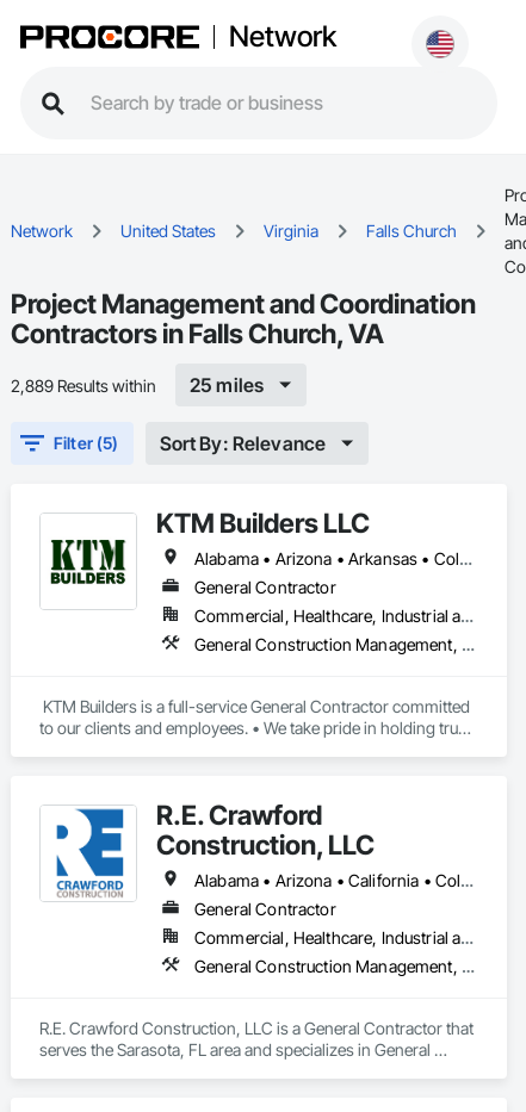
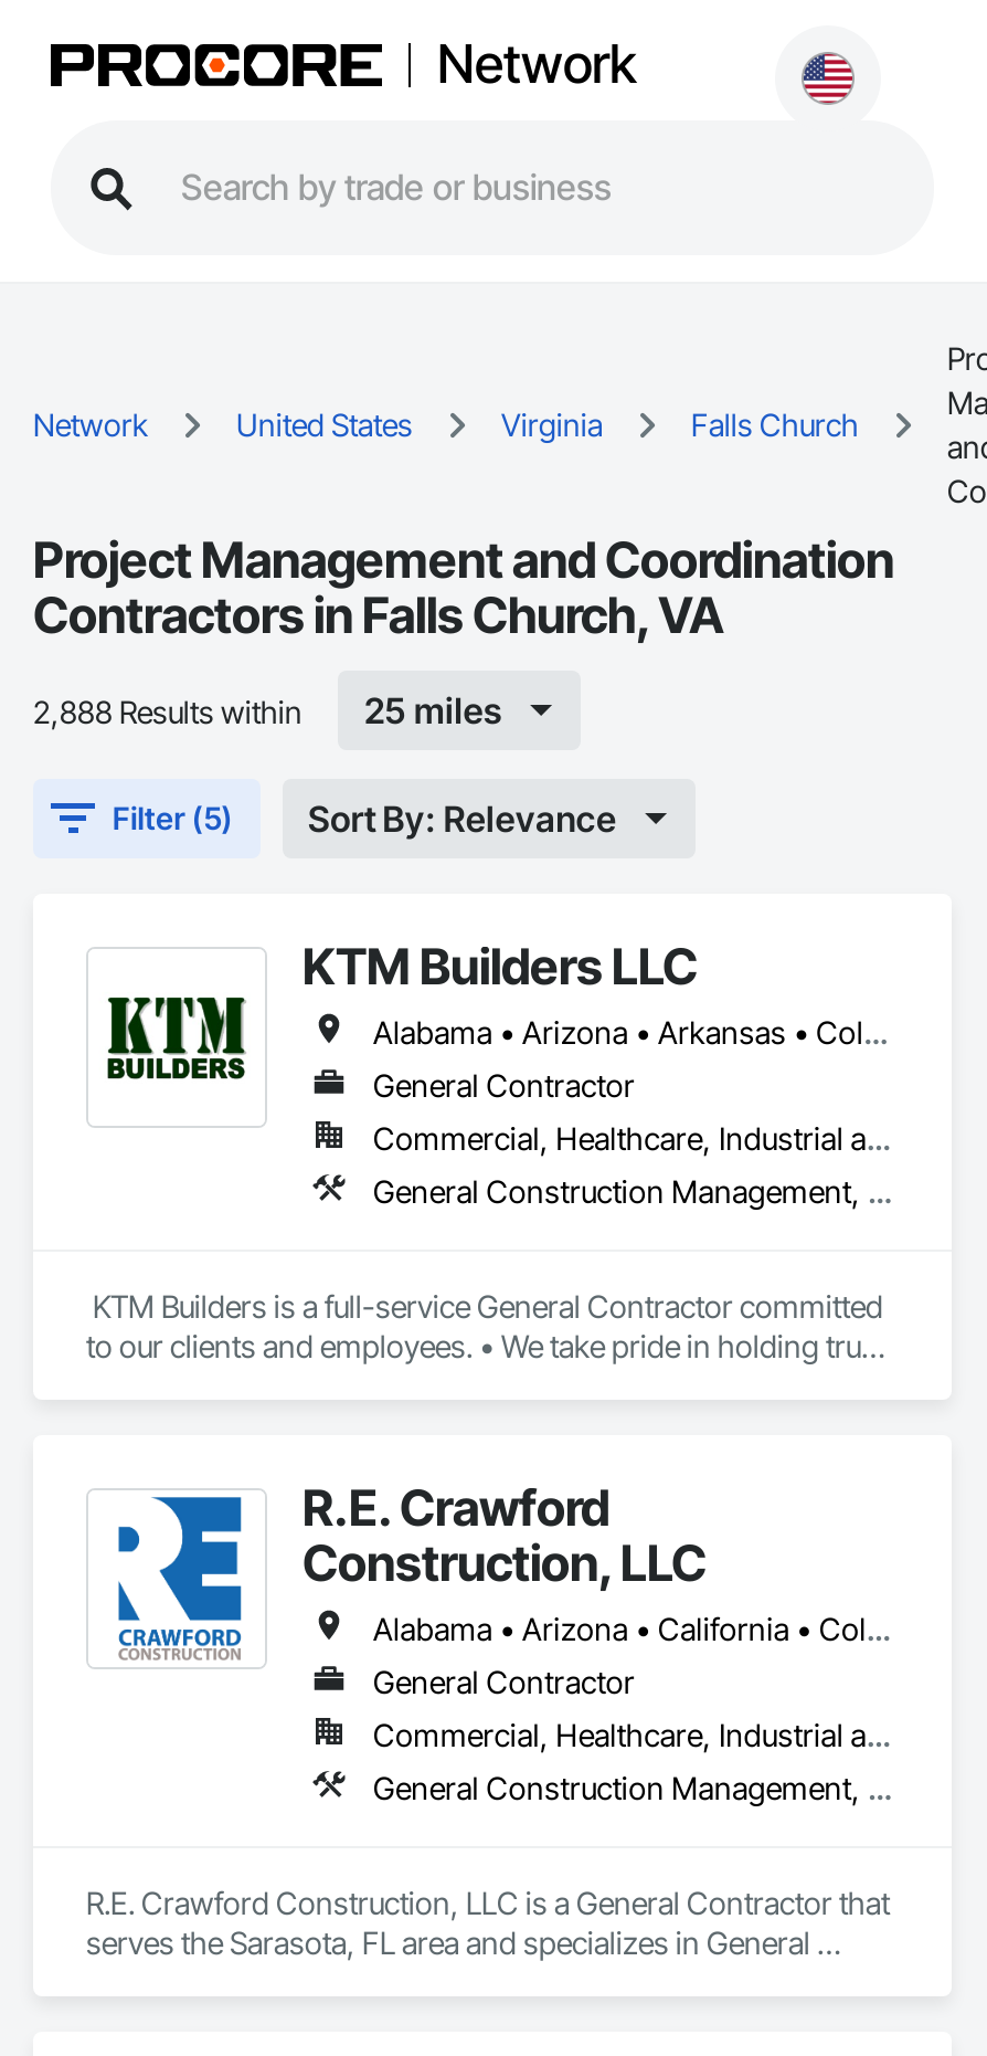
- 2,889 Results within
+ 2,888 Results within
